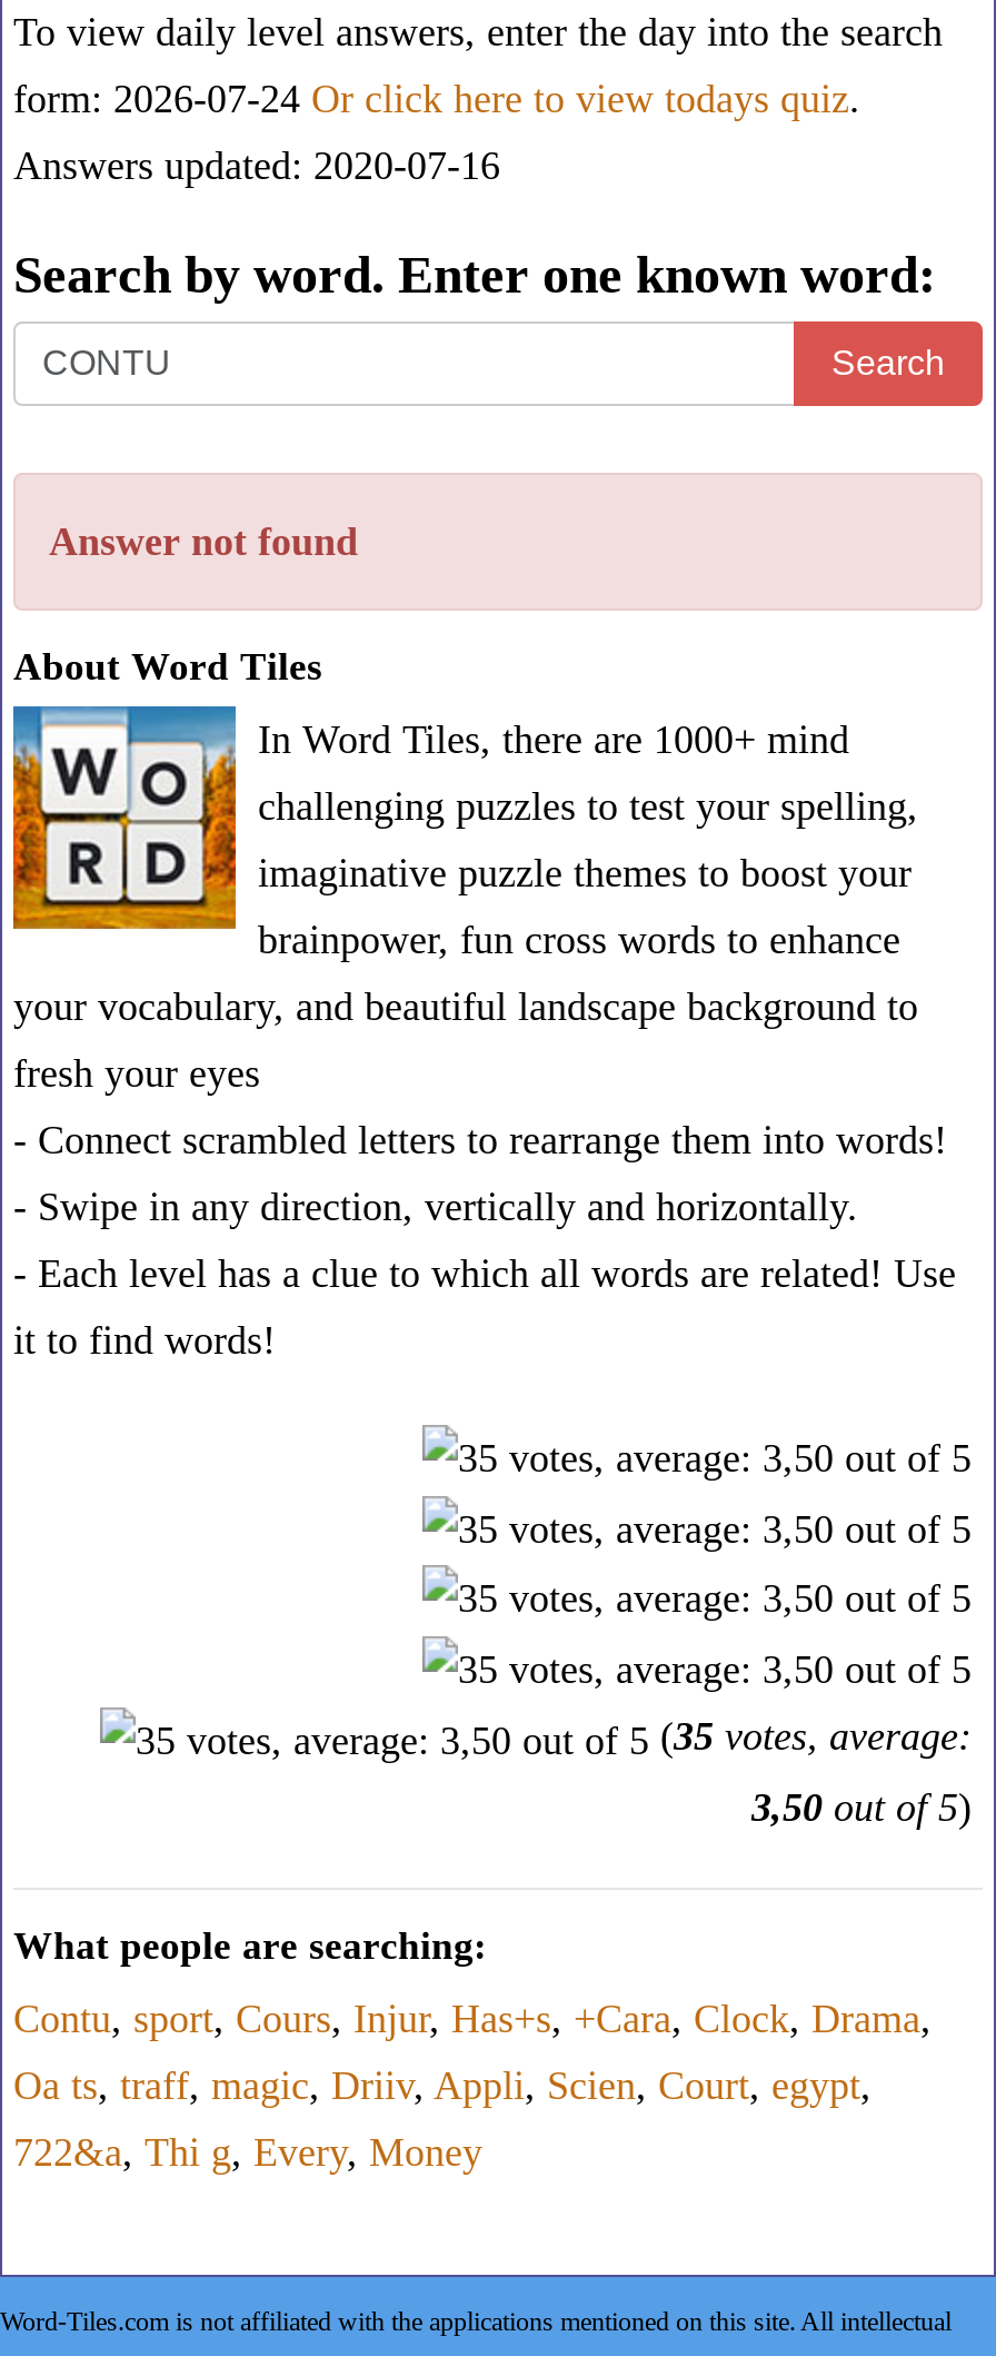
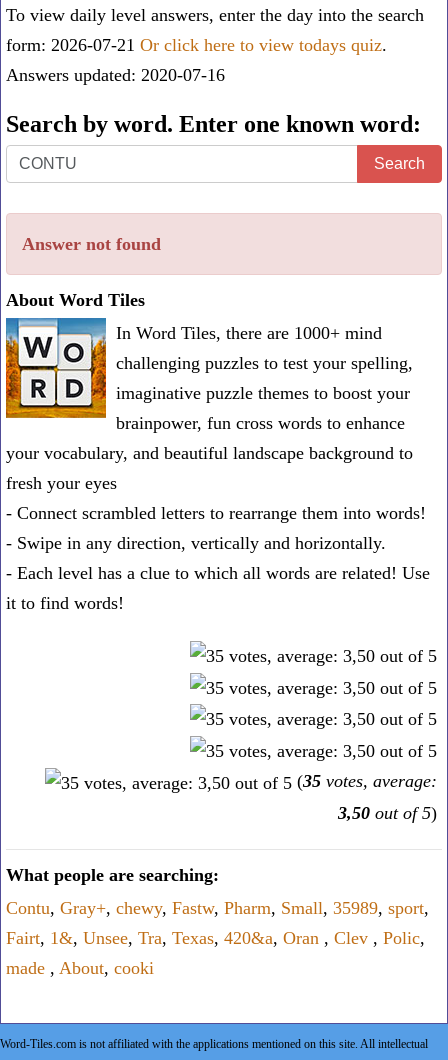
- form: 2026-07-24 Or click here to view todays quiz.
+ form: 2026-07-21 Or click here to view todays quiz.

- Contu, sport, Cours, Injur, Has+s, +Cara, Clock, Drama,
+ Contu, Gray+, chewy, Fastw, Pharm, Small, 35989, sport,

- Oa ts, traff, magic, Driiv, Appli, Scien, Court, egypt,
+ Fairt, 1&, Unsee, Tra, Texas, 420&a, Oran, Clev, Polic,

- 722&a, Thi g, Every, Money
+ made, About, cooki
